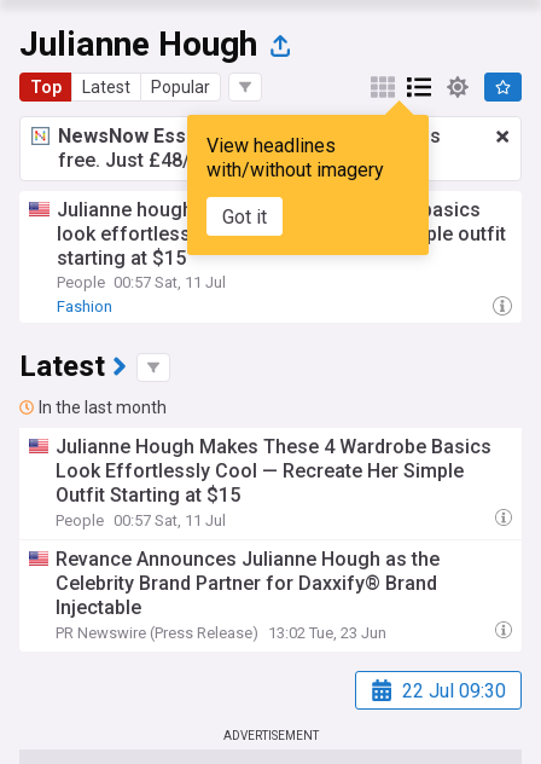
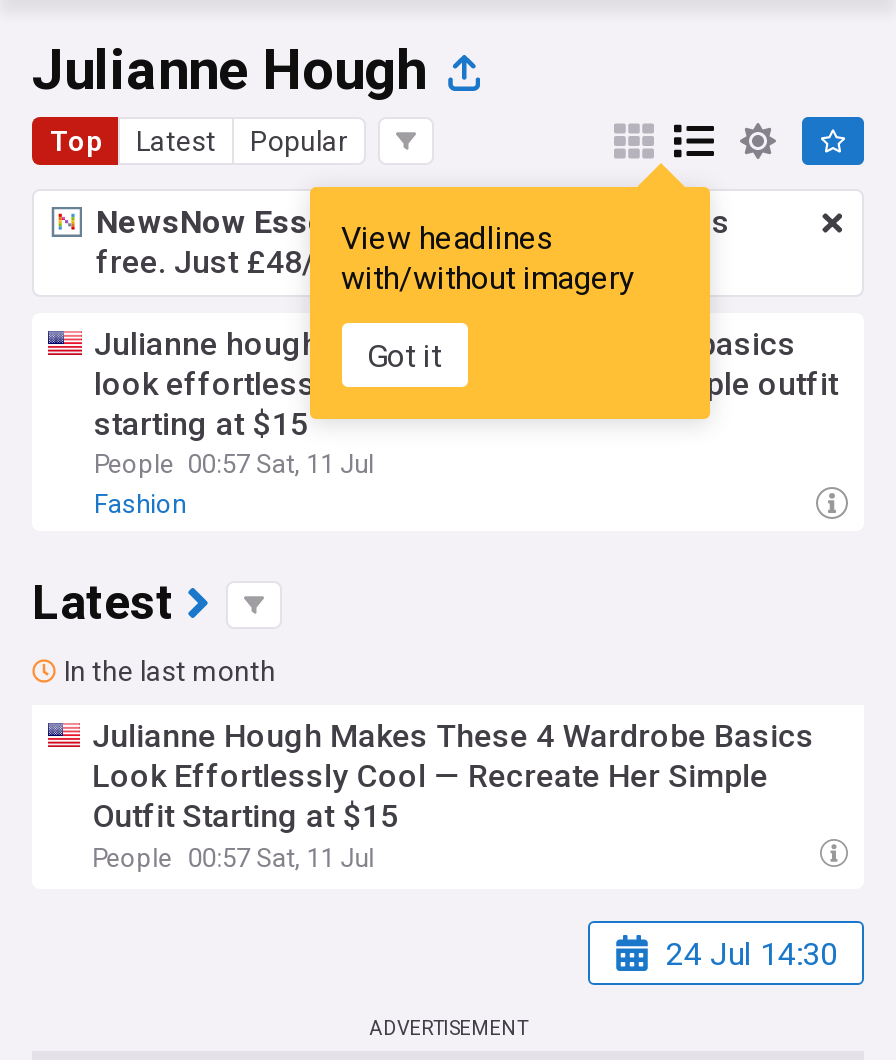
- Revance Announces Julianne Hough as the
- Celebrity Brand Partner for Daxxify® Brand
- Injectable
- PR Newswire (Press Release) 13:02 Tue, 23 Jun
- 22 Jul 09:30
+ 24 Jul 14:30
